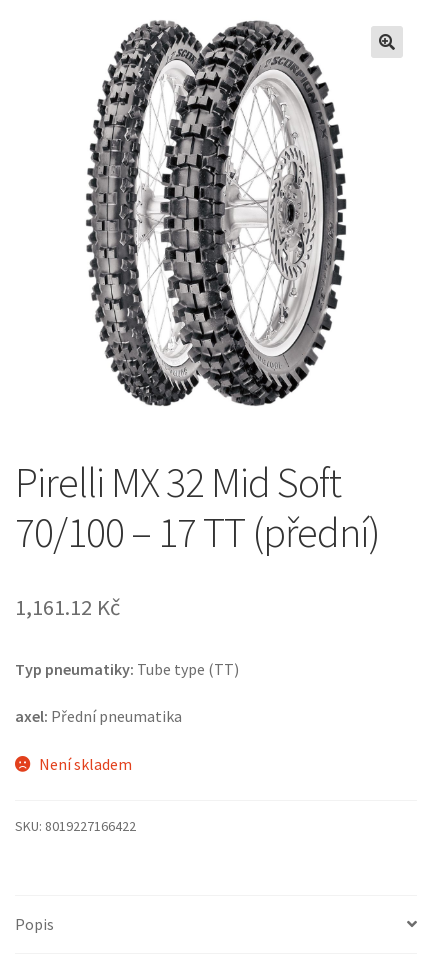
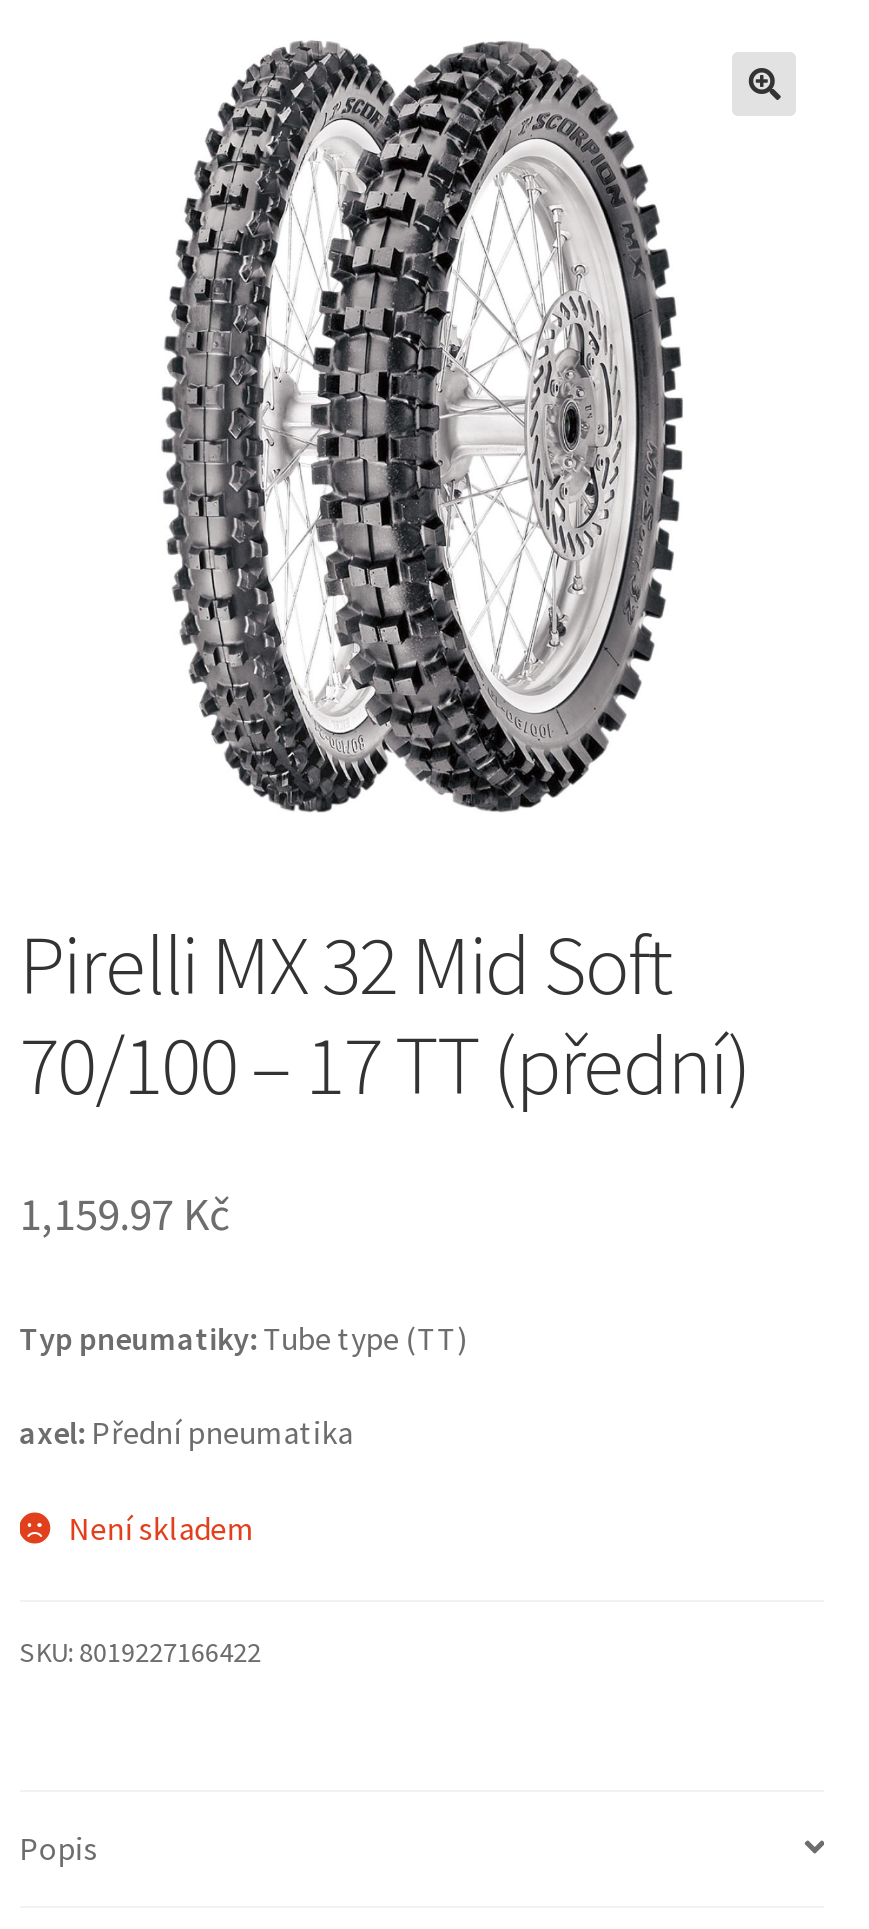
- 1,161.12 Kč
+ 1,159.97 Kč
